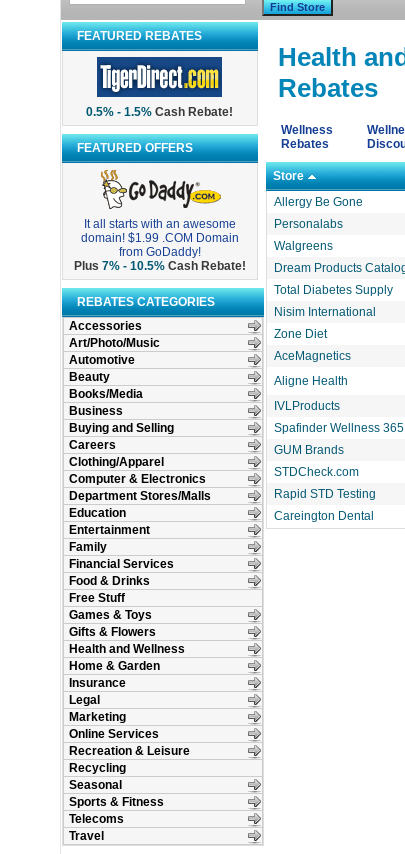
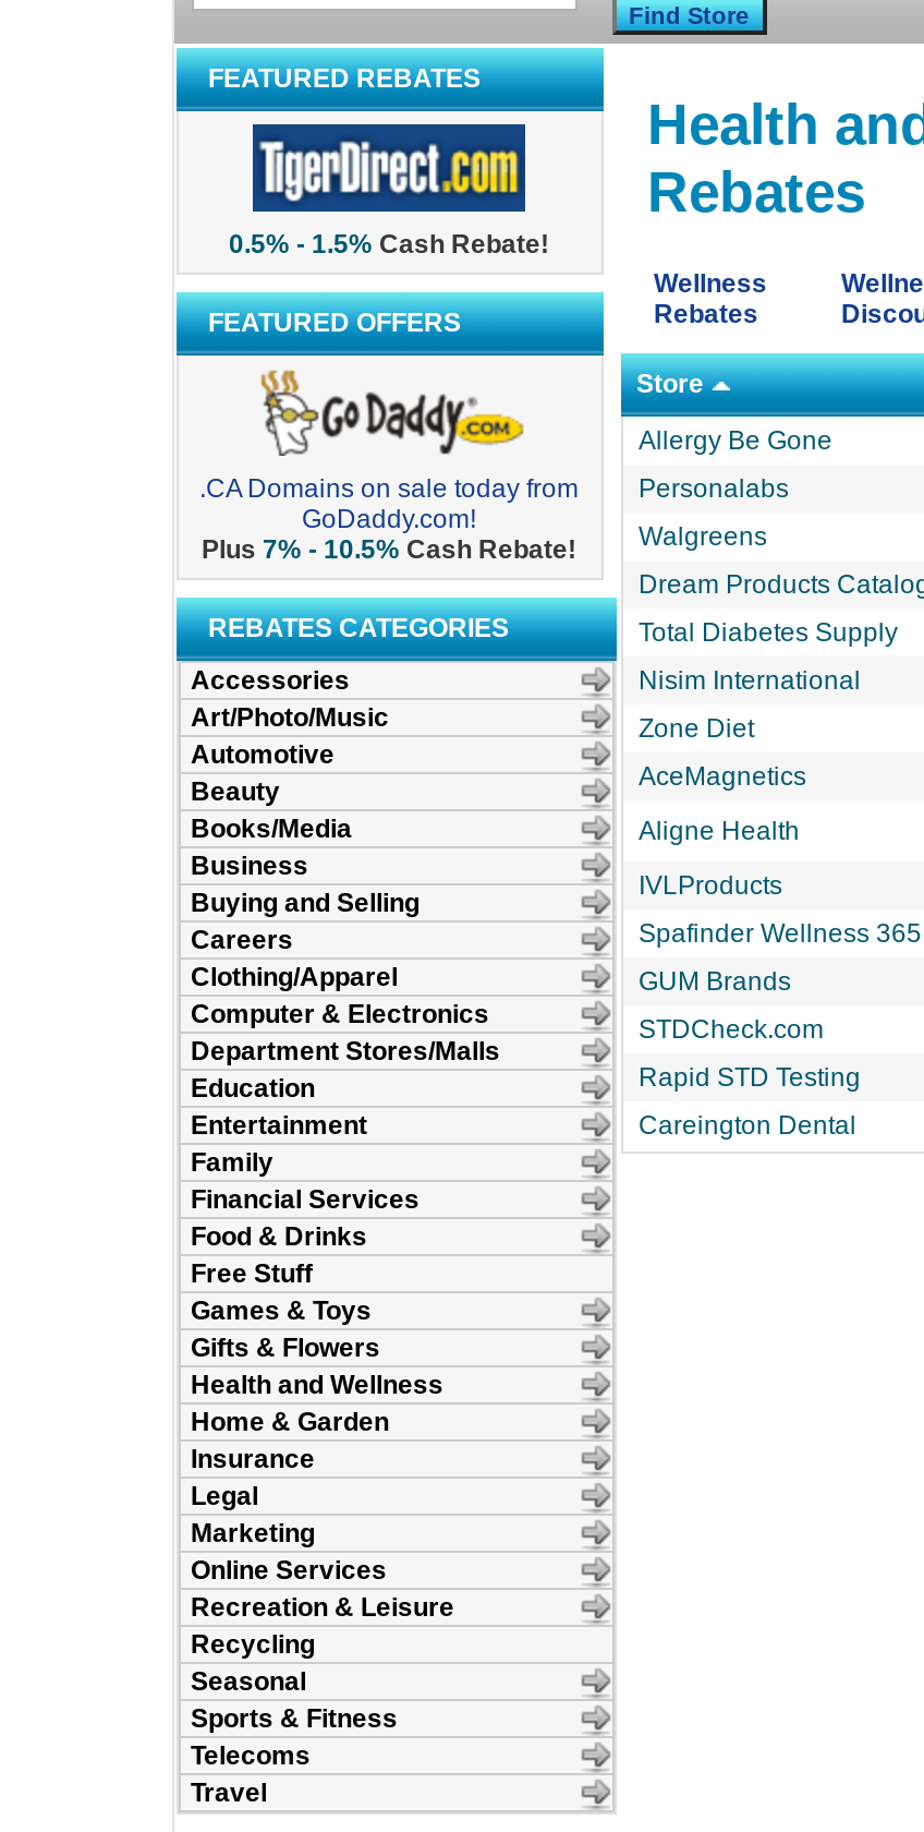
- It all starts with an awesome
- domain! $1.99 .COM Domain
- from GoDaddy!
+ .CA Domains on sale today from
+ GoDaddy.com!
